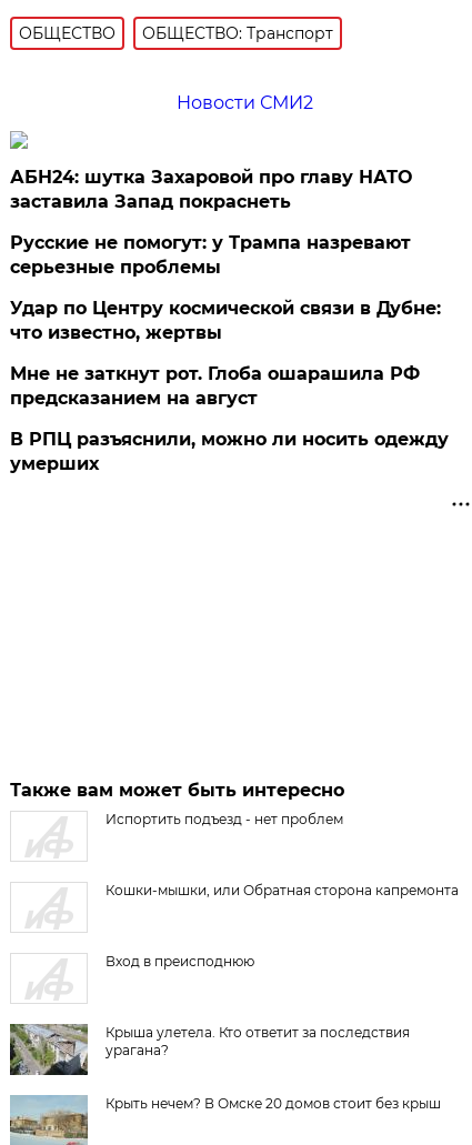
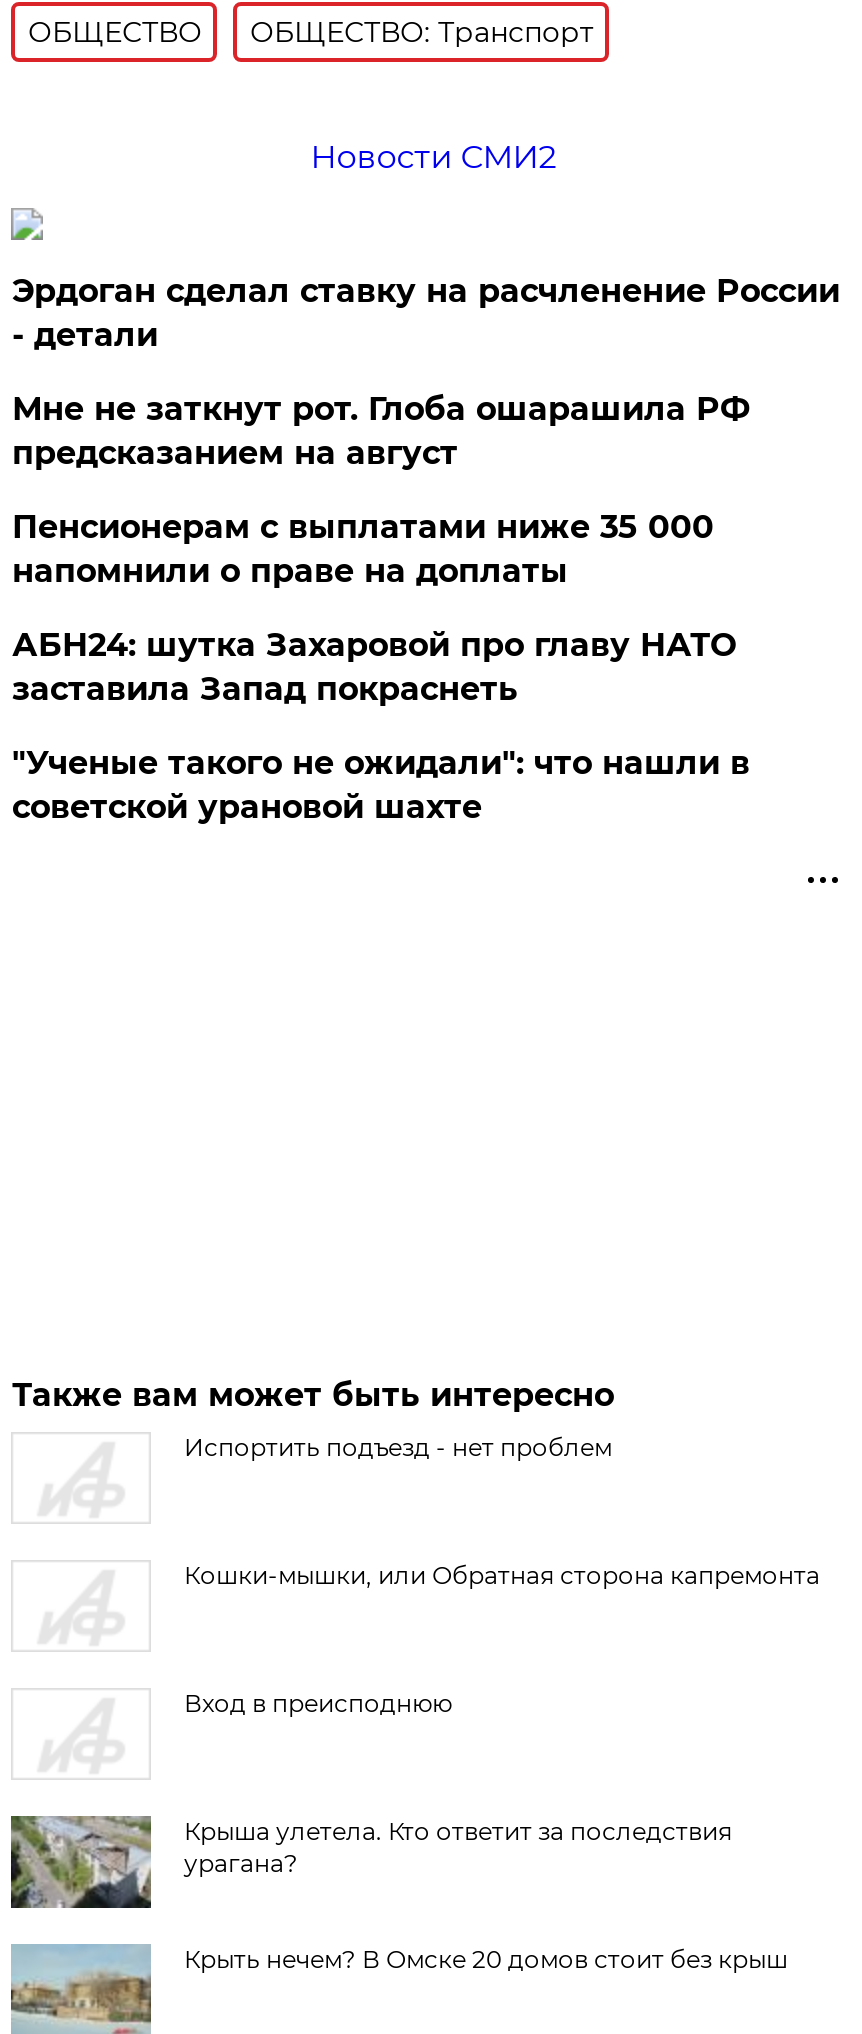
+ Эрдоган сделал ставку на расчленение России
+ - детали
+ Пенсионерам с выплатами ниже 35 000
+ напомнили о праве на доплаты

moved down: АБН24: шутка Захаровой про главу НАТО | заставила Запад покраснеть

- Русские не помогут: у Трампа назревают
- серьезные проблемы
- Удар по Центру космической связи в Дубне:
- что известно, жертвы
- В РПЦ разъяснили, можно ли носить одежду
- умерших
+ "Ученые такого не ожидали": что нашли в
+ советской урановой шахте

moved up: Мне не заткнут рот. Глоба ошарашила РФ | предсказанием на август
